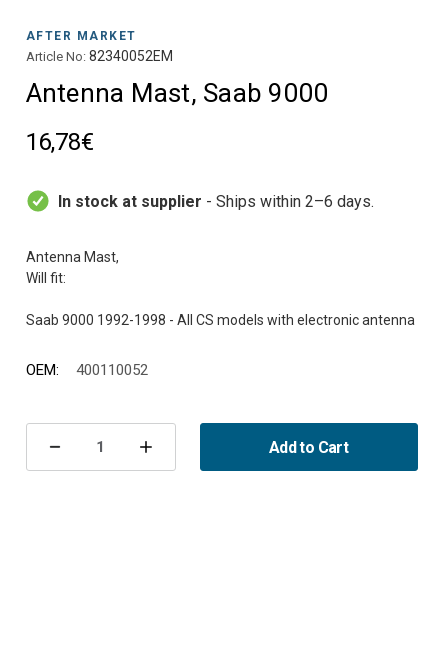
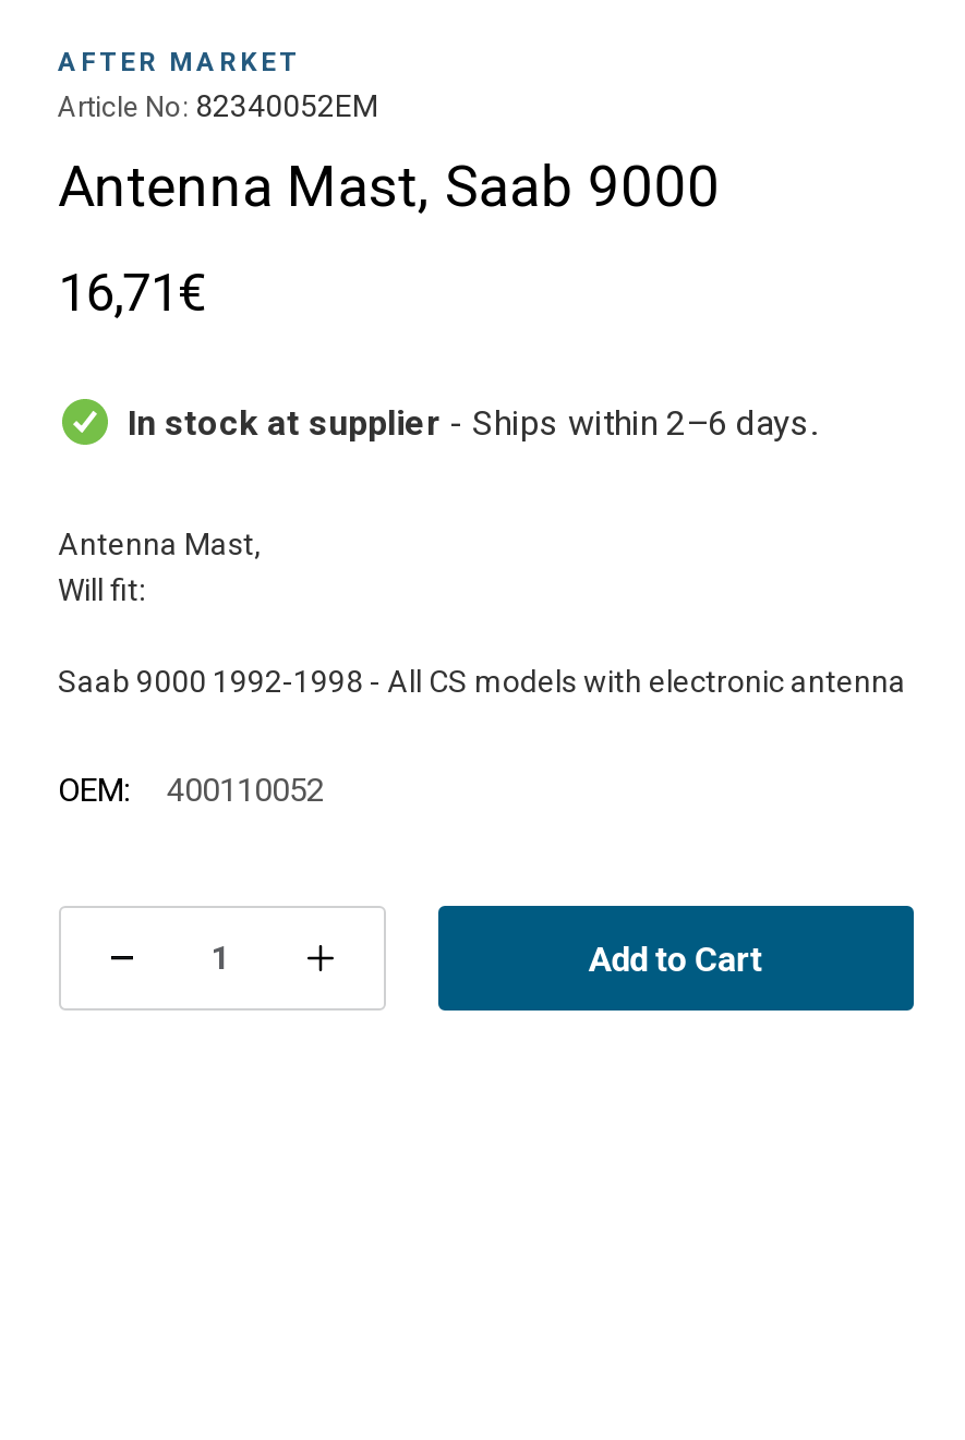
- 16,78€
+ 16,71€
